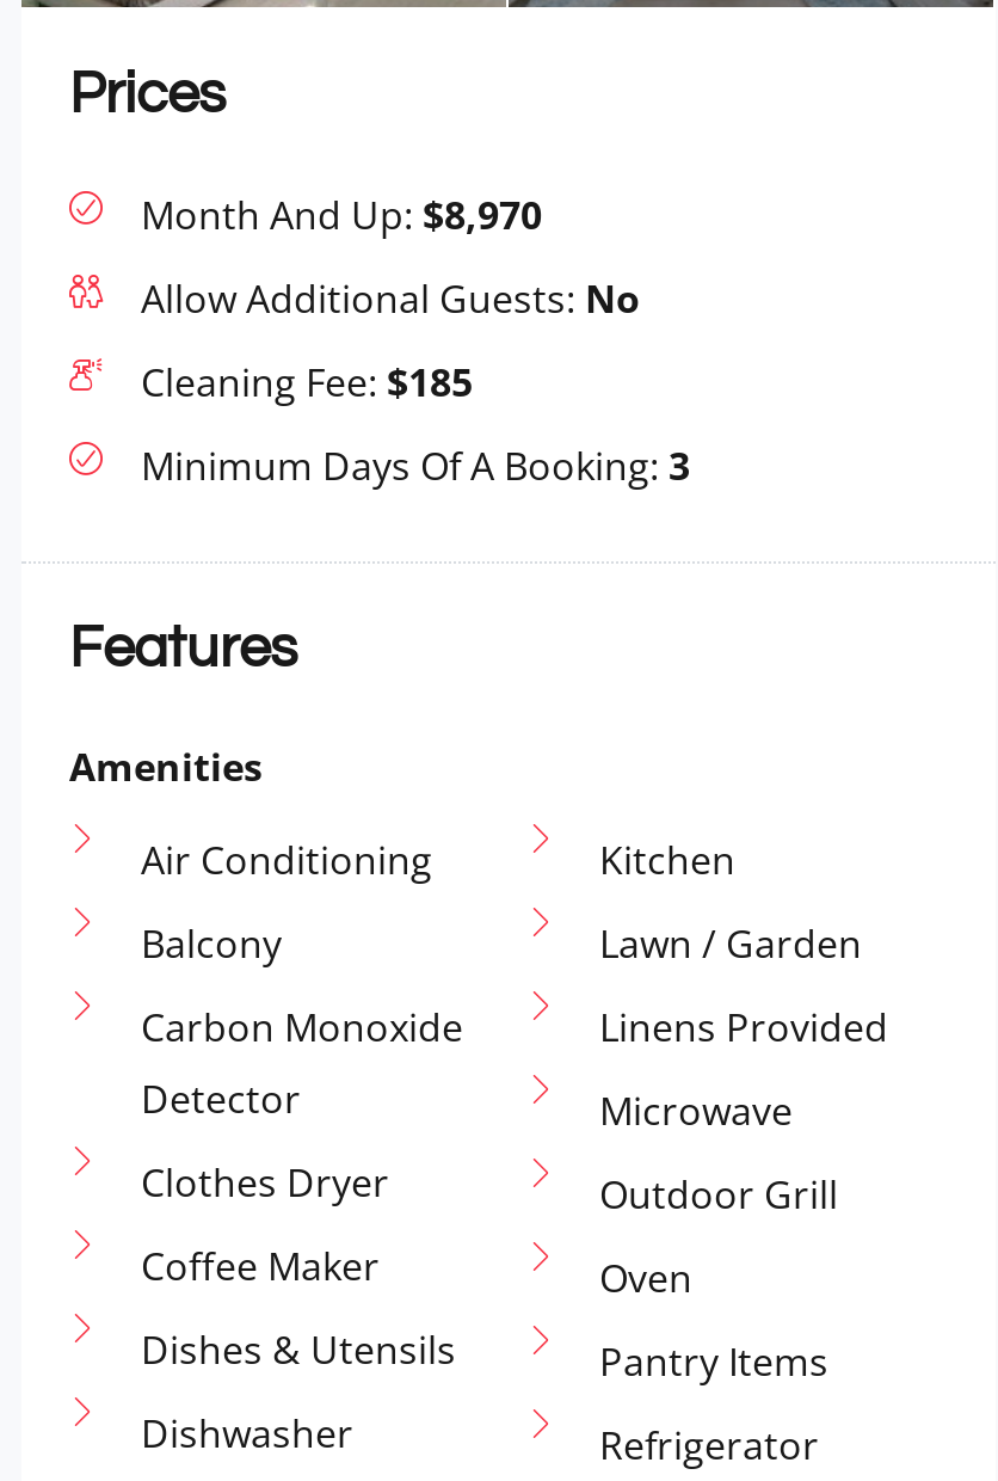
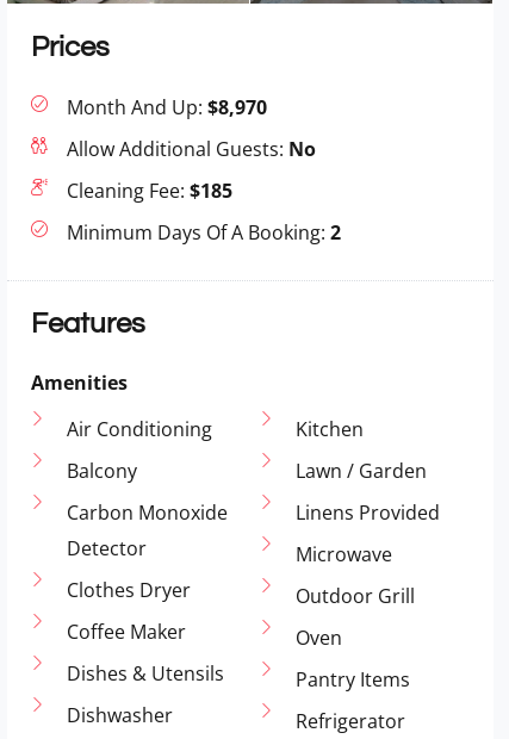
- Minimum Days Of A Booking: 3
+ Minimum Days Of A Booking: 2
